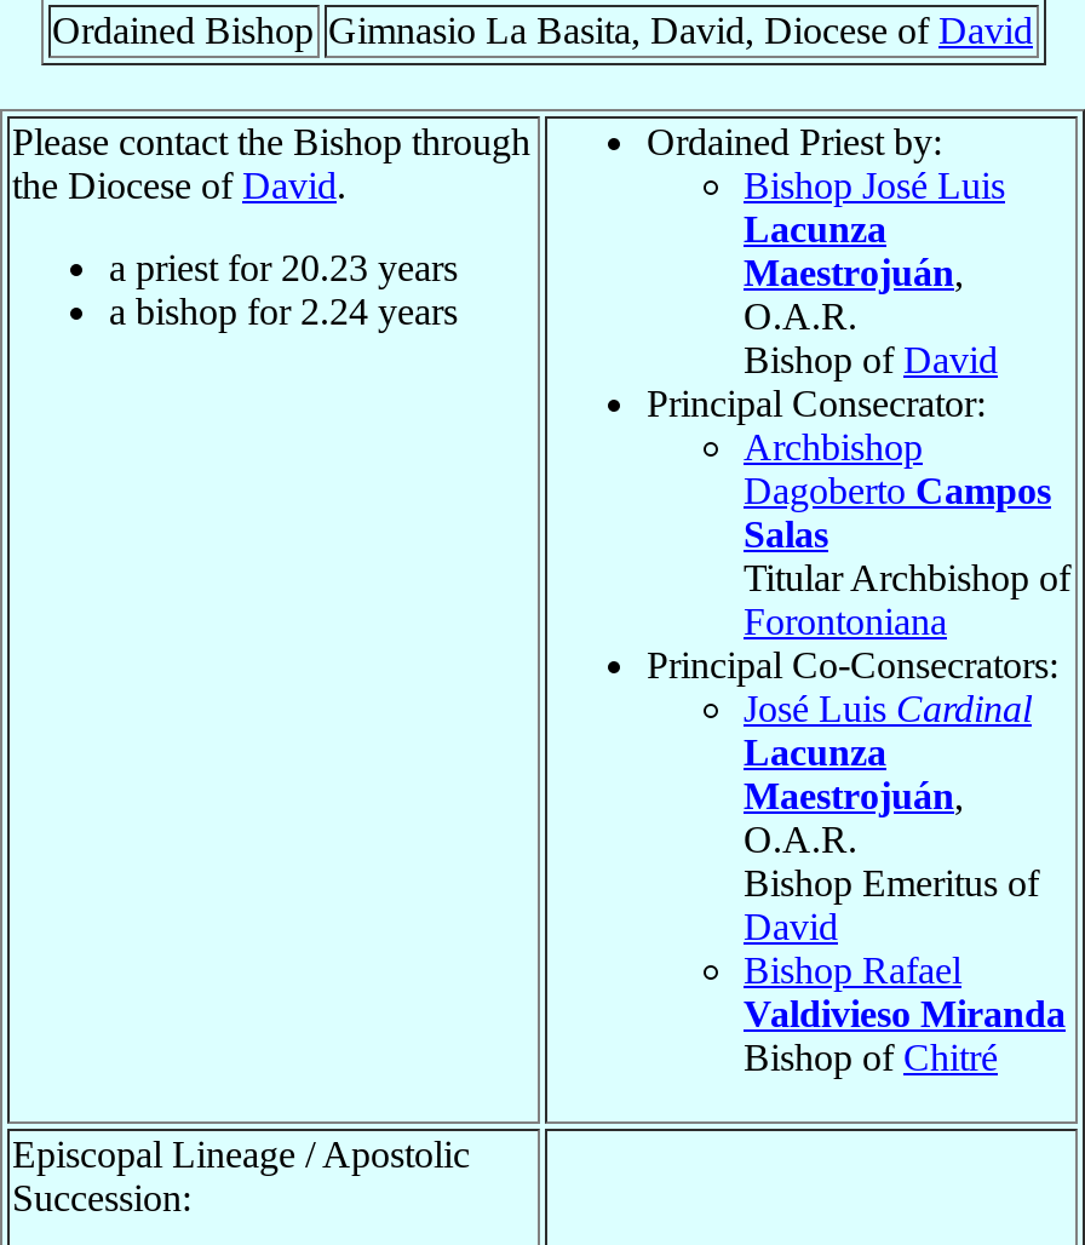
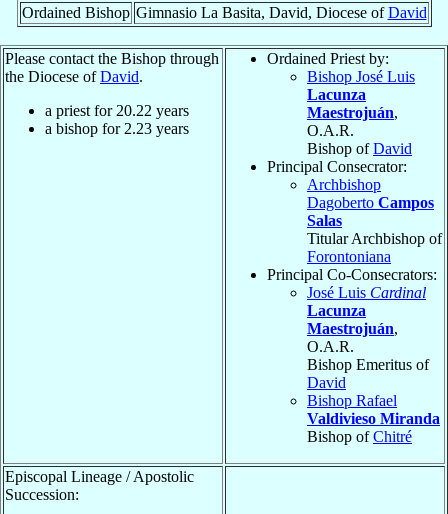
- a priest for 20.23 years
+ a priest for 20.22 years

- a bishop for 2.24 years
+ a bishop for 2.23 years
